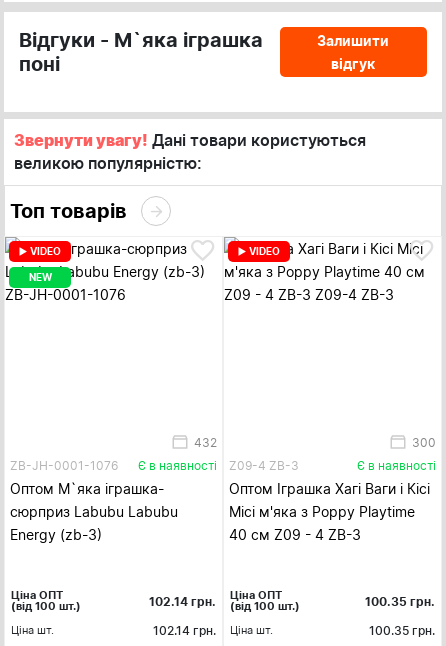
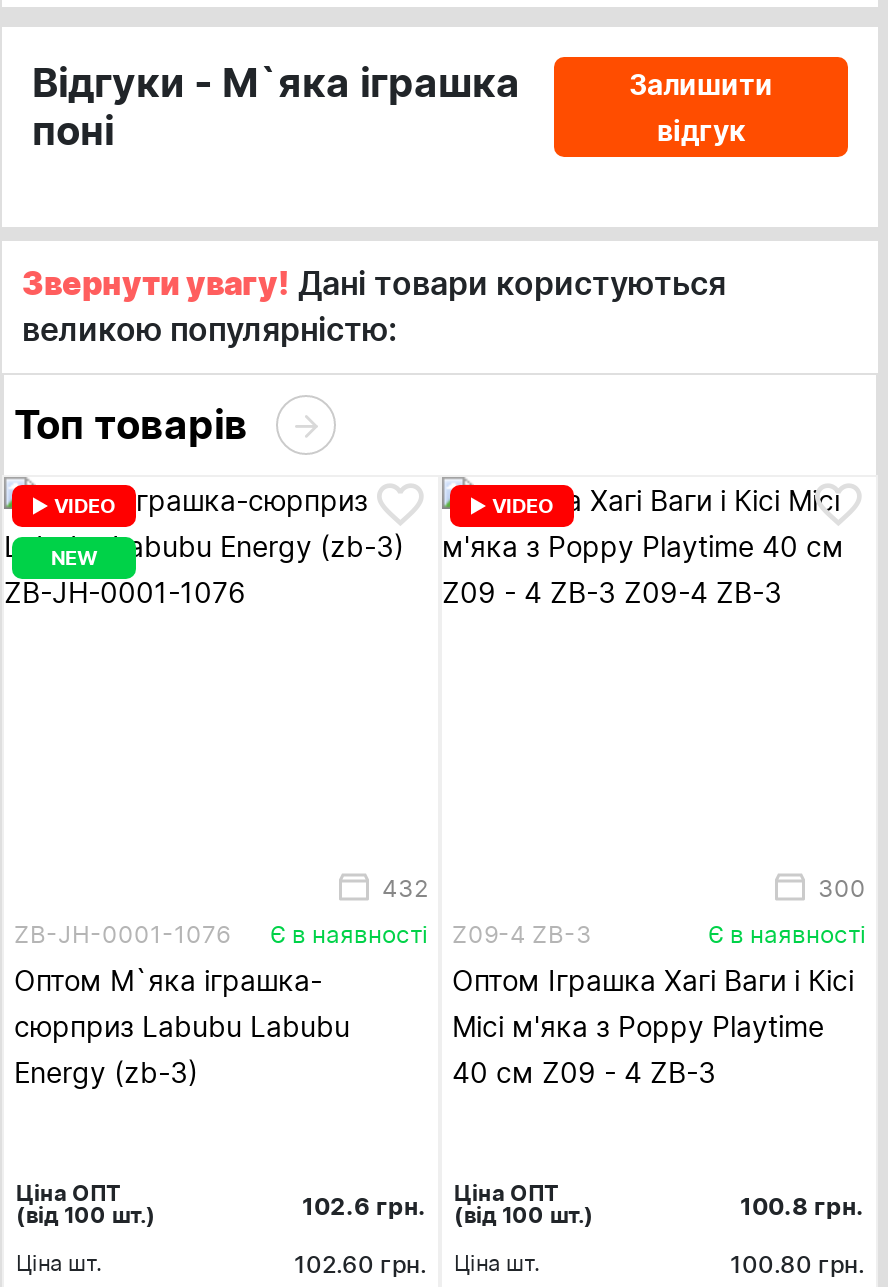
- 102.14 грн. Ціна ОПТ (від 100 шт.)
+ 102.6 грн. Ціна ОПТ (від 100 шт.)

- 100.35 грн.
+ 100.8 грн.

- 102.14 грн. Ціна шт.
+ 102.60 грн. Ціна шт.

- 100.35 грн.
+ 100.80 грн.
